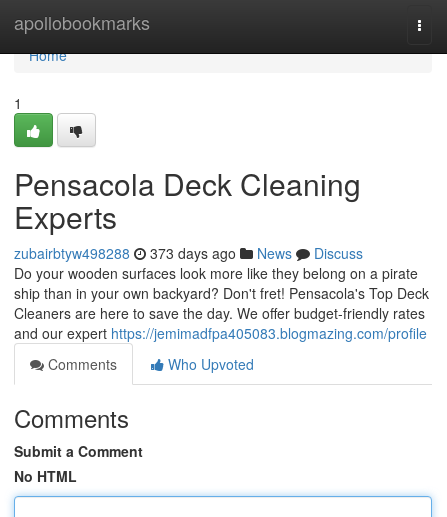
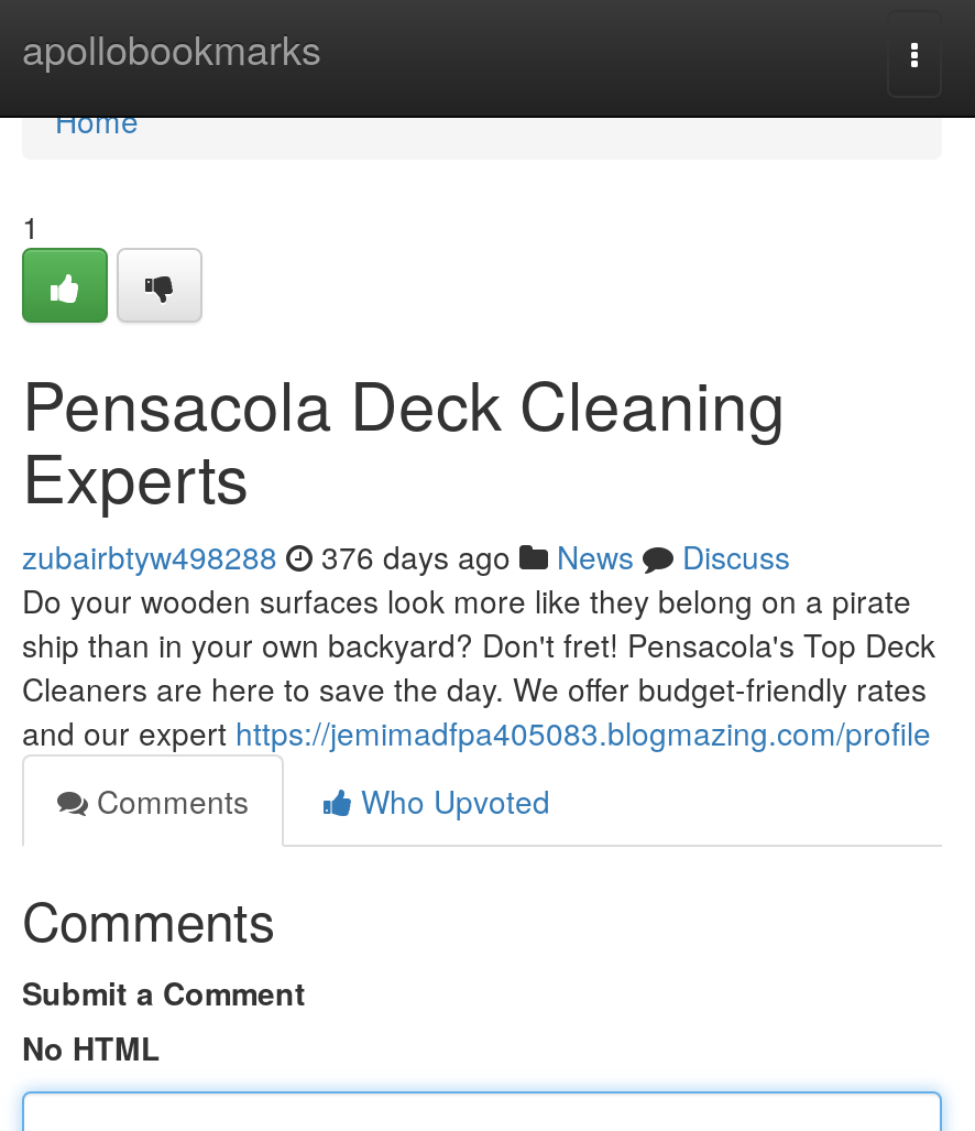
- zubairbtyw498288 373 days ago News Discuss
+ zubairbtyw498288 376 days ago News Discuss
